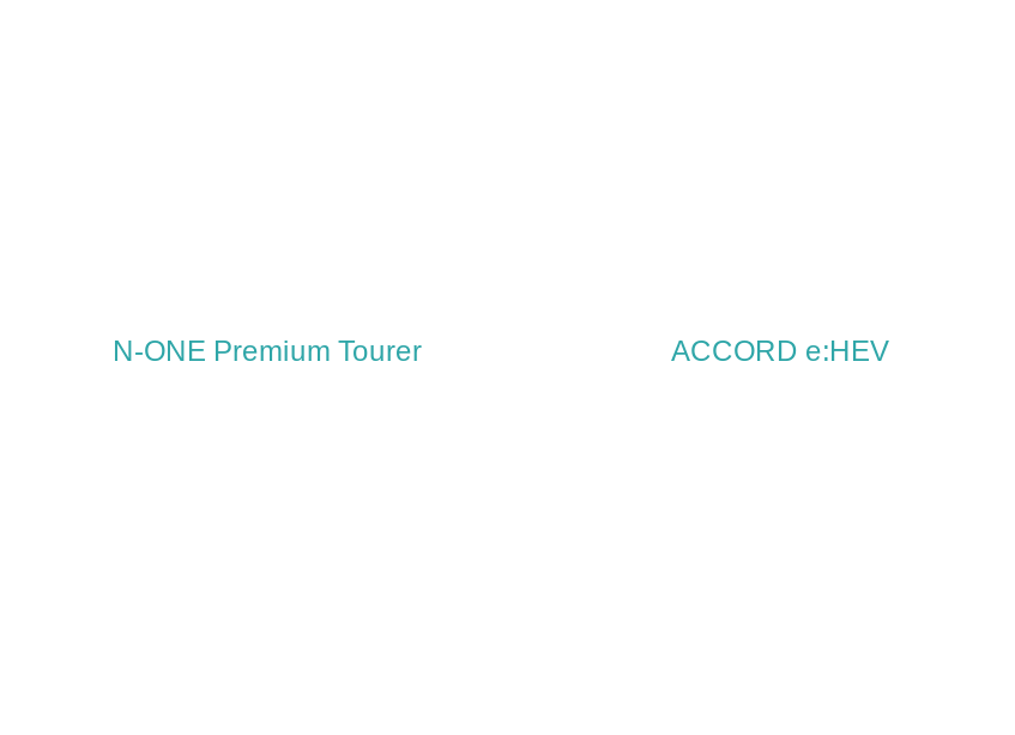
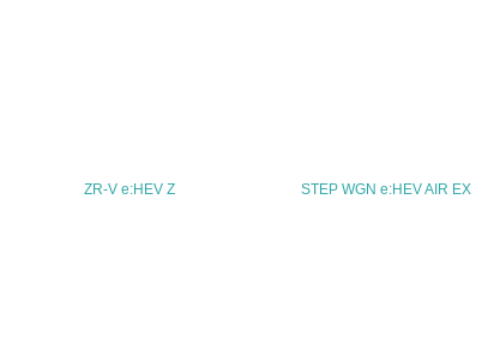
- N-ONE Premium Tourer
- ACCORD e:HEV
+ ZR-V e:HEV Z
+ STEP WGN e:HEV AIR EX
